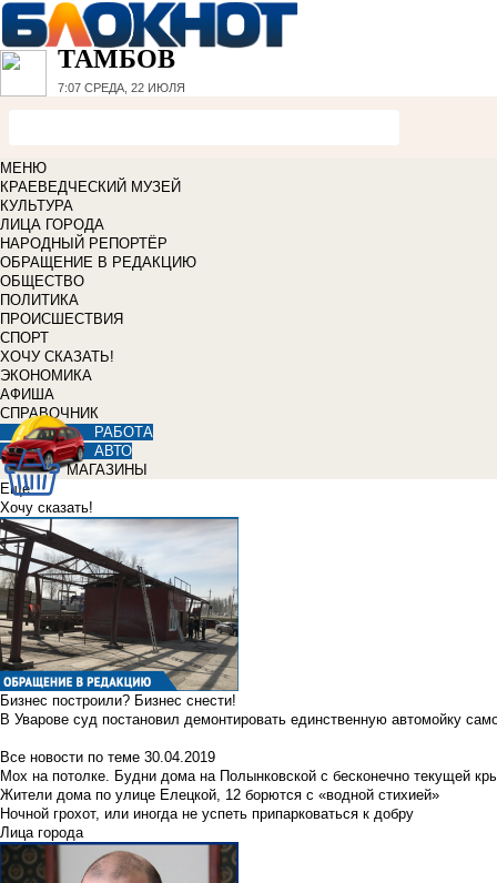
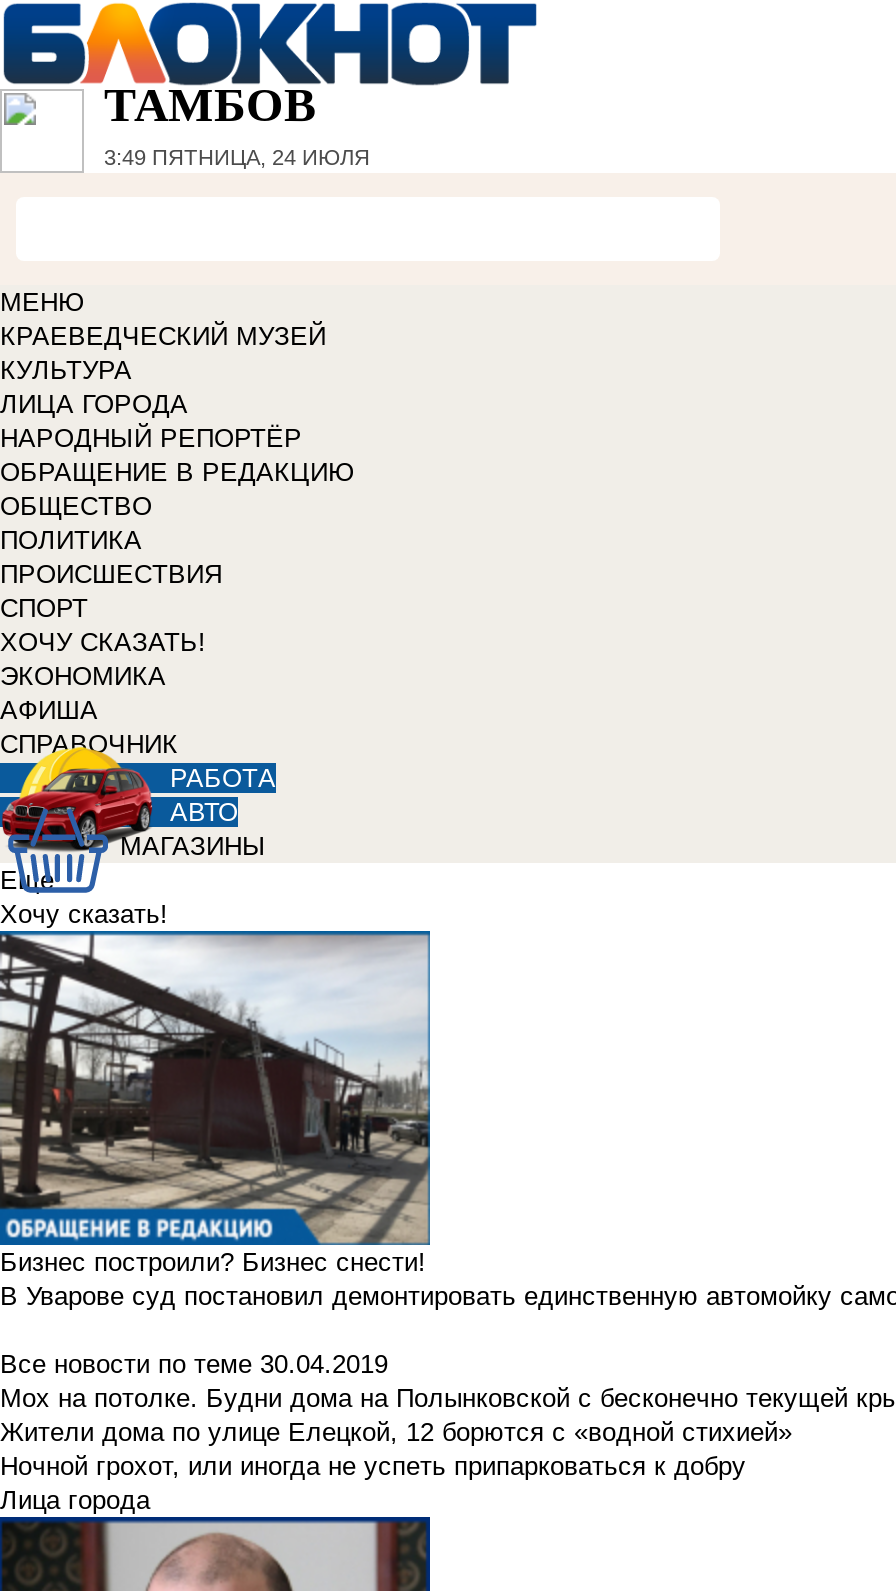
- 7:07 СРЕДА, 22 ИЮЛЯ
+ 3:49 ПЯТНИЦА, 24 ИЮЛЯ
